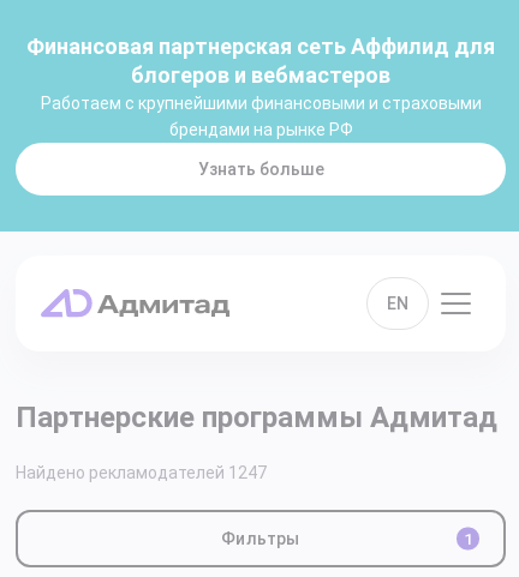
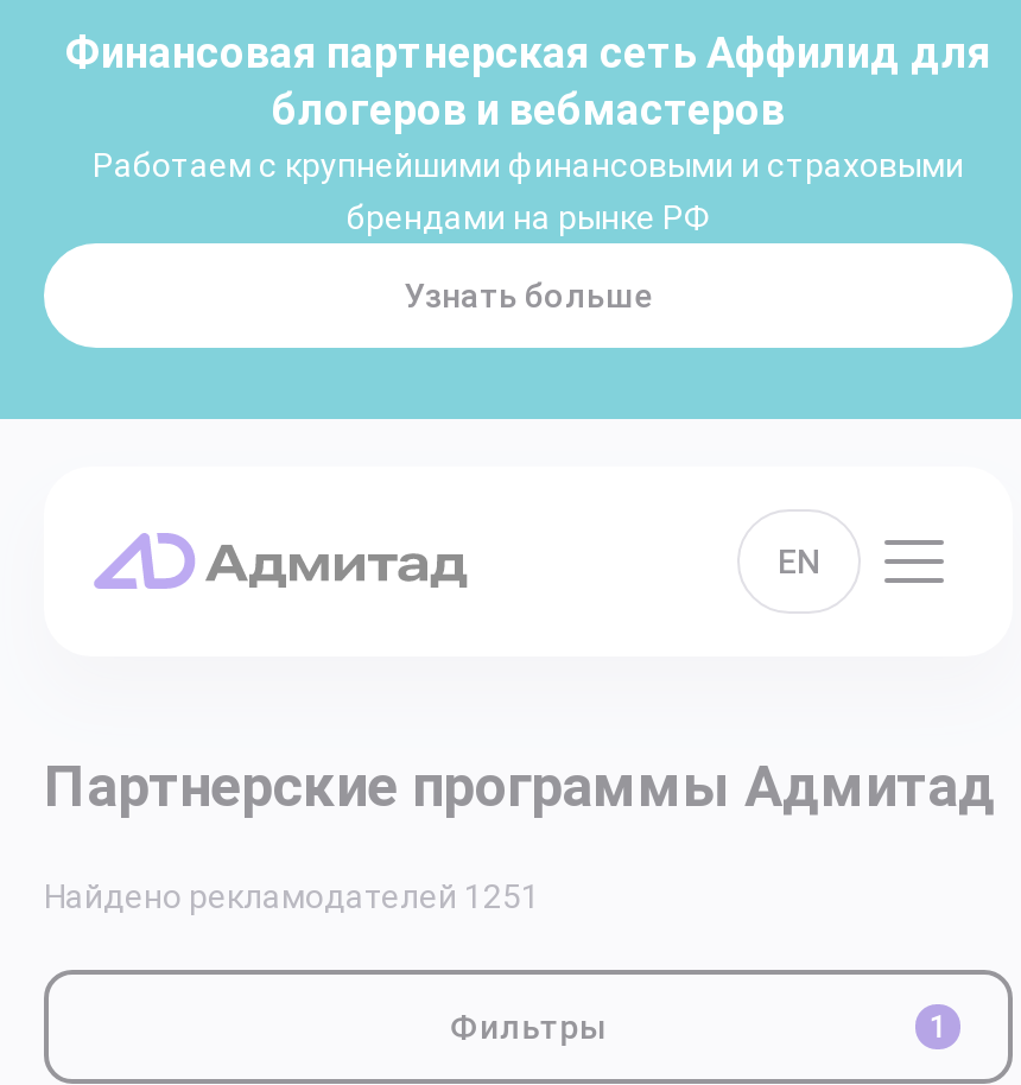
- Найдено рекламодателей 1247
+ Найдено рекламодателей 1251
